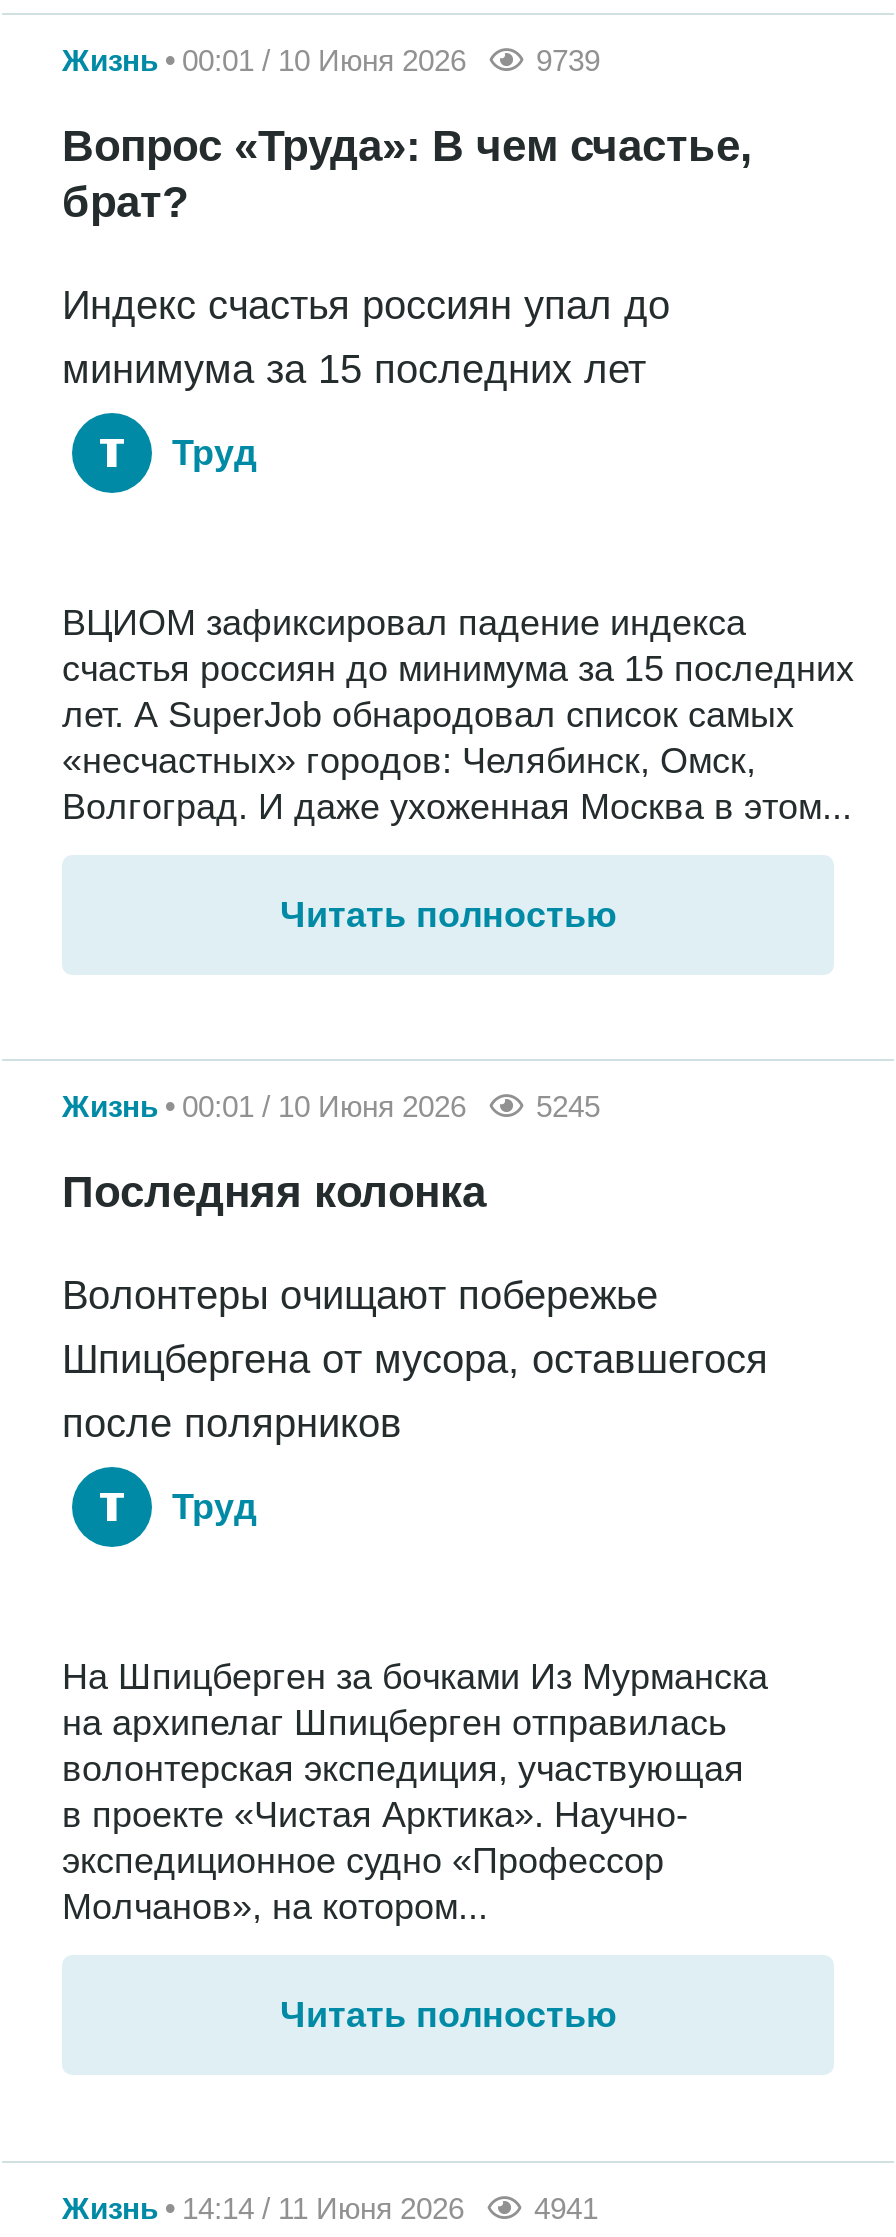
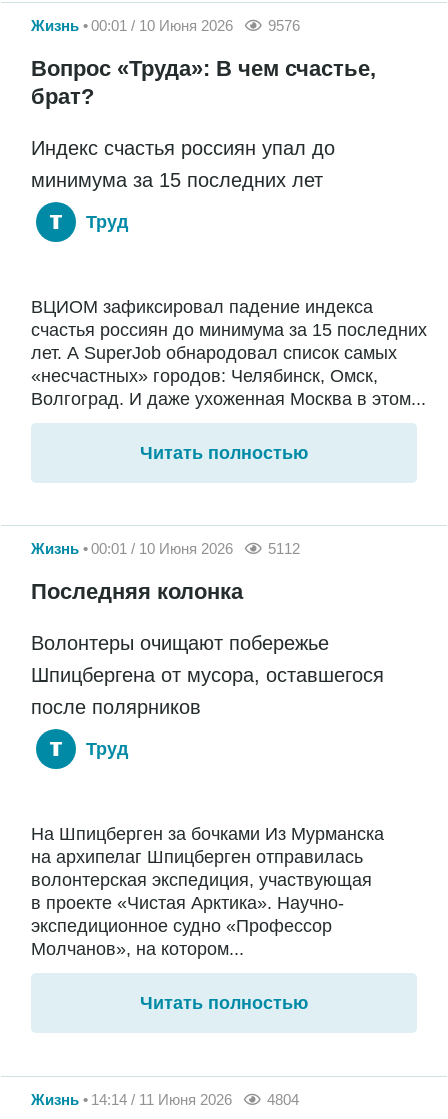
- 9739
+ 9576

- 5245
+ 5112

- 4941
+ 4804
